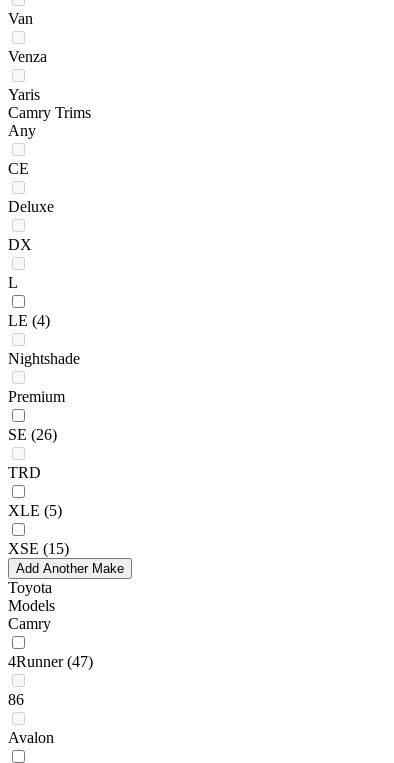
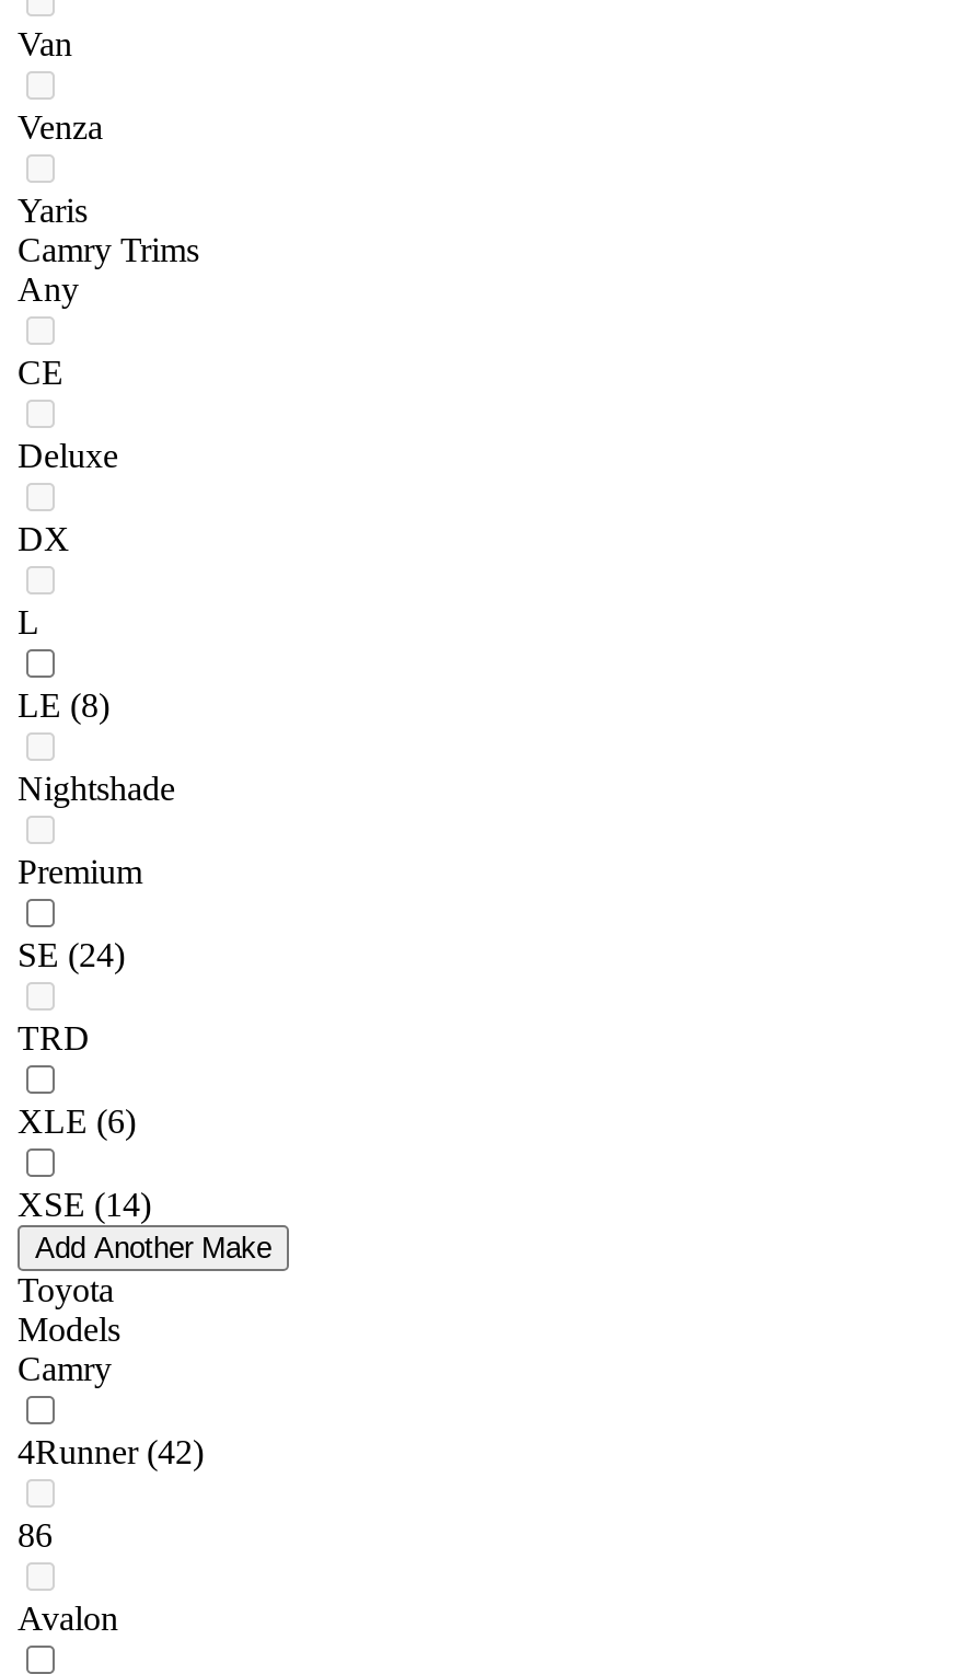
- LE (4)
+ LE (8)

- SE (26)
+ SE (24)

- XLE (5)
+ XLE (6)

- XSE (15)
+ XSE (14)

- 4Runner (47)
+ 4Runner (42)
